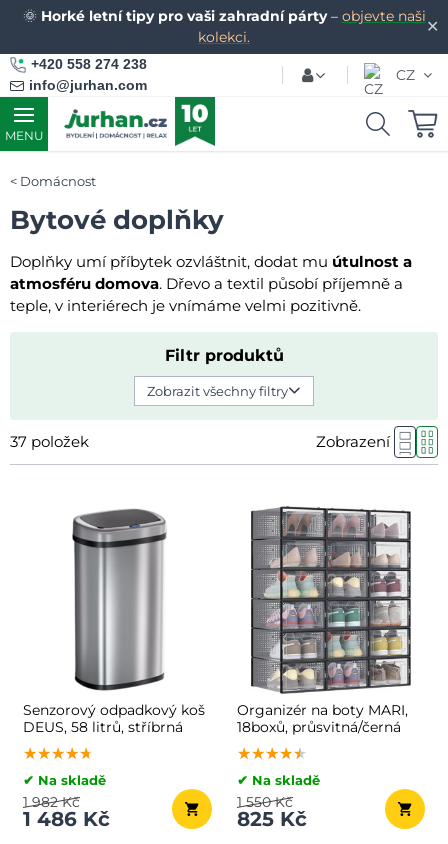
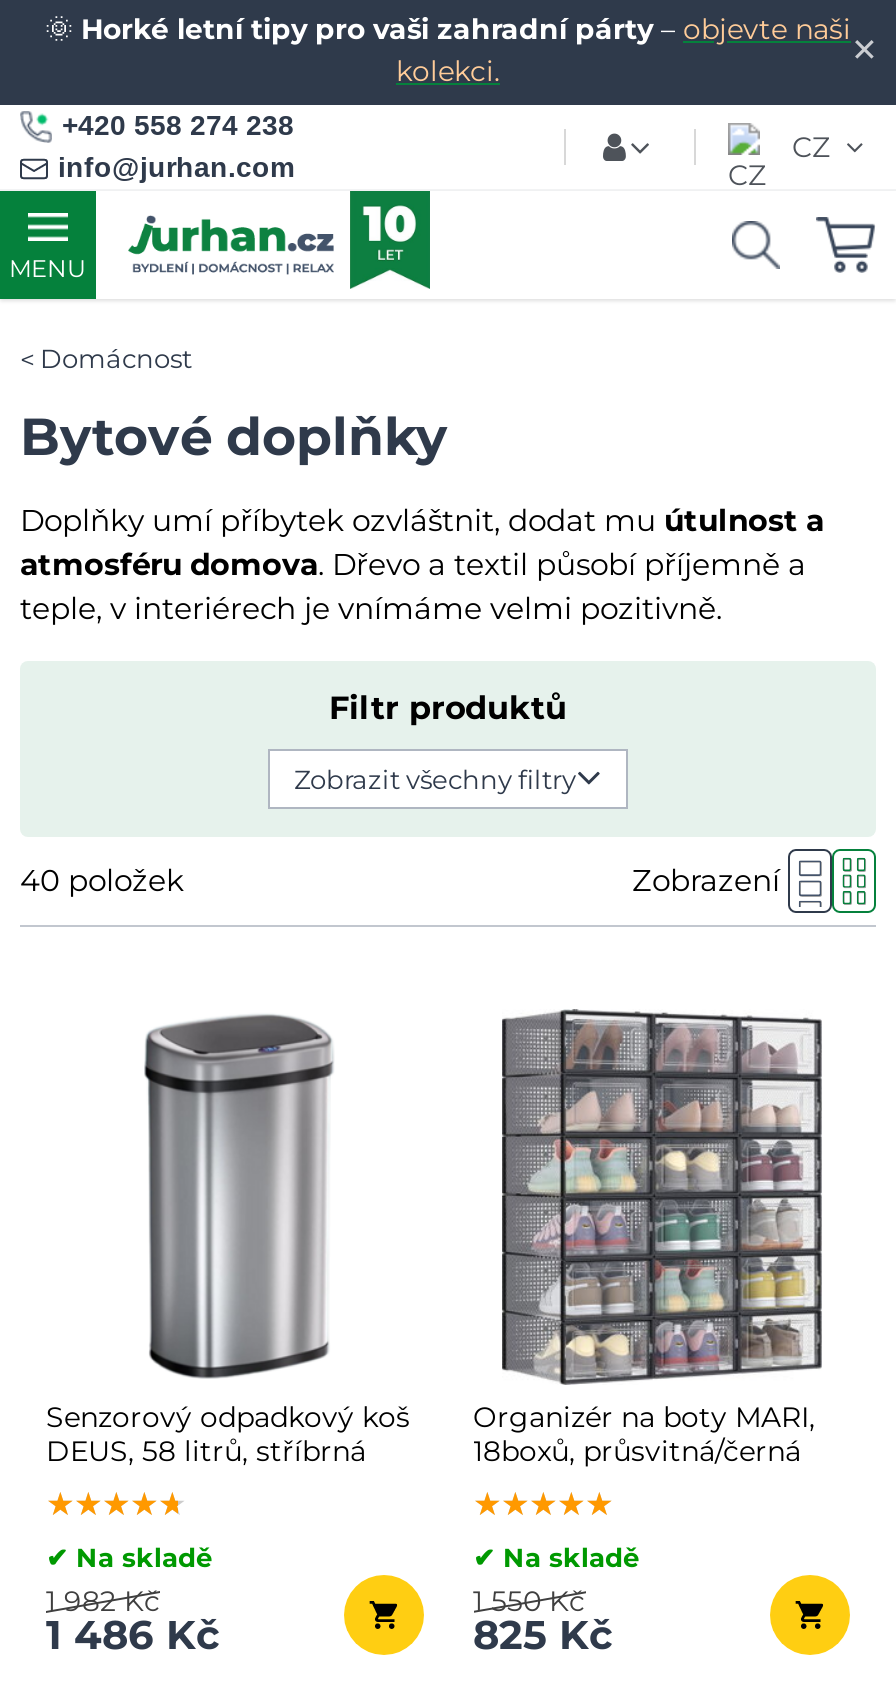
- 37 položek
+ 40 položek
